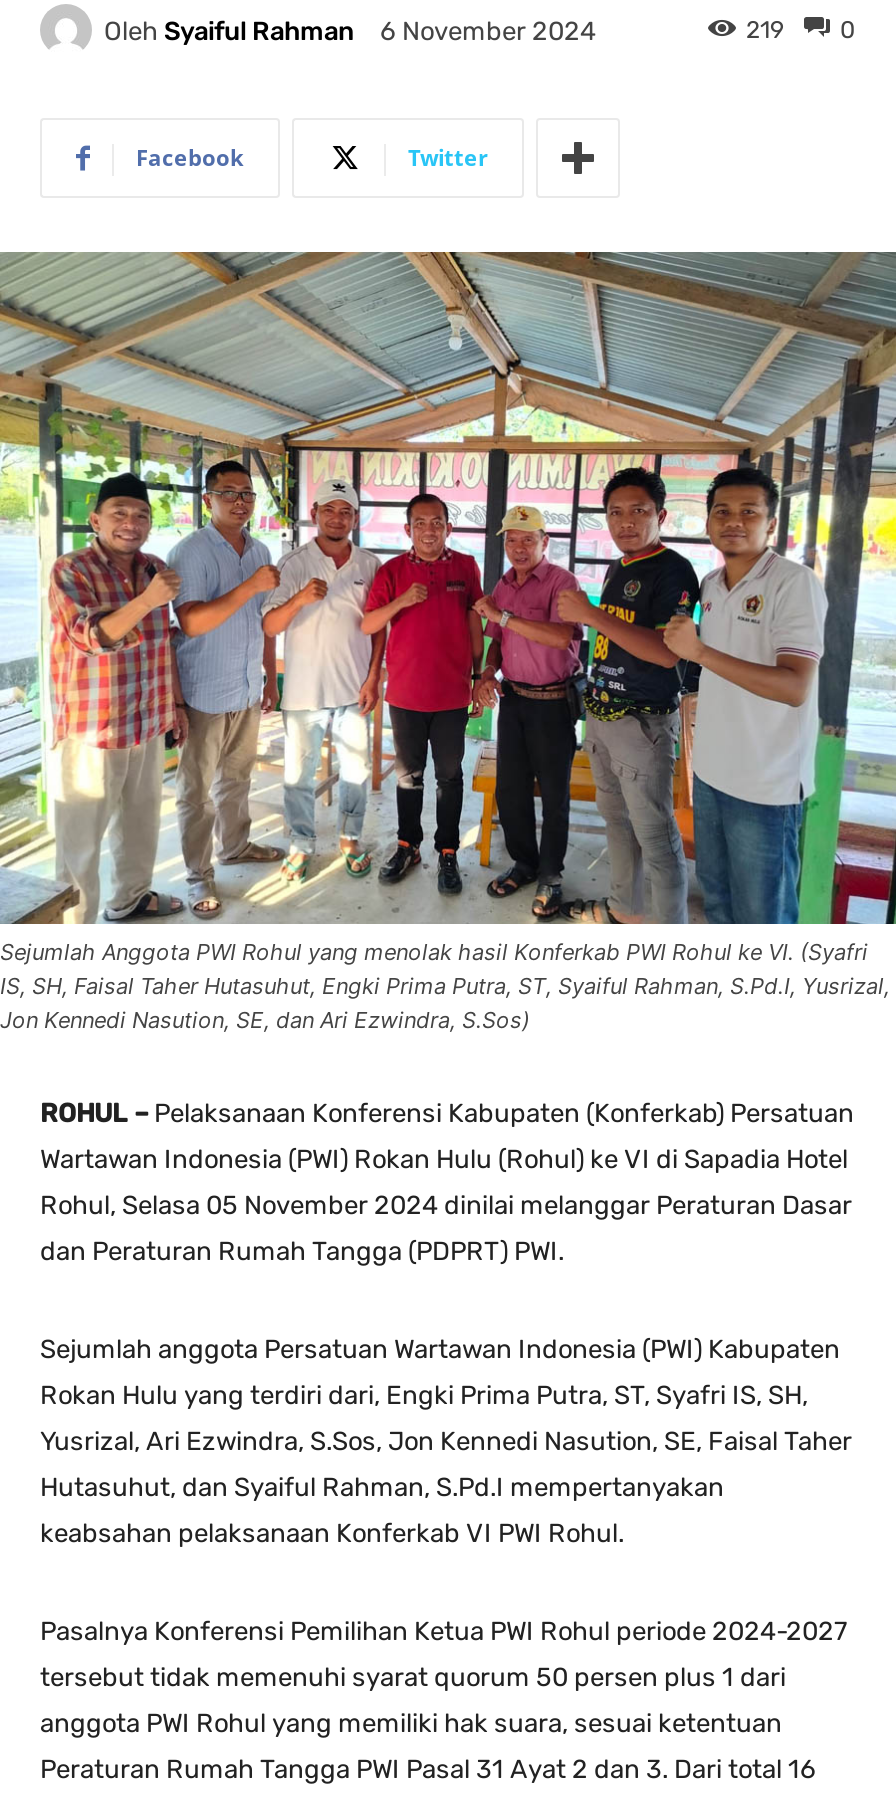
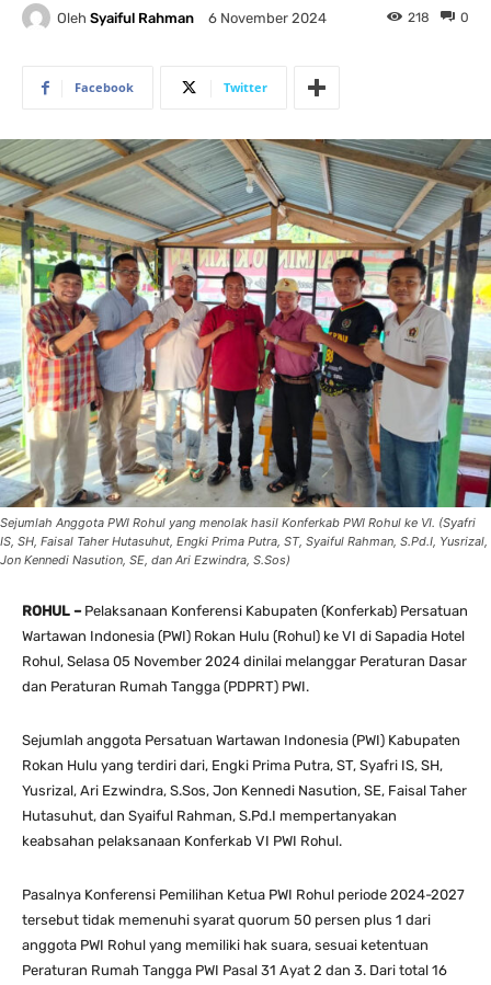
- 219
+ 218
